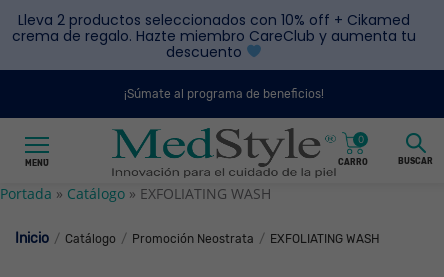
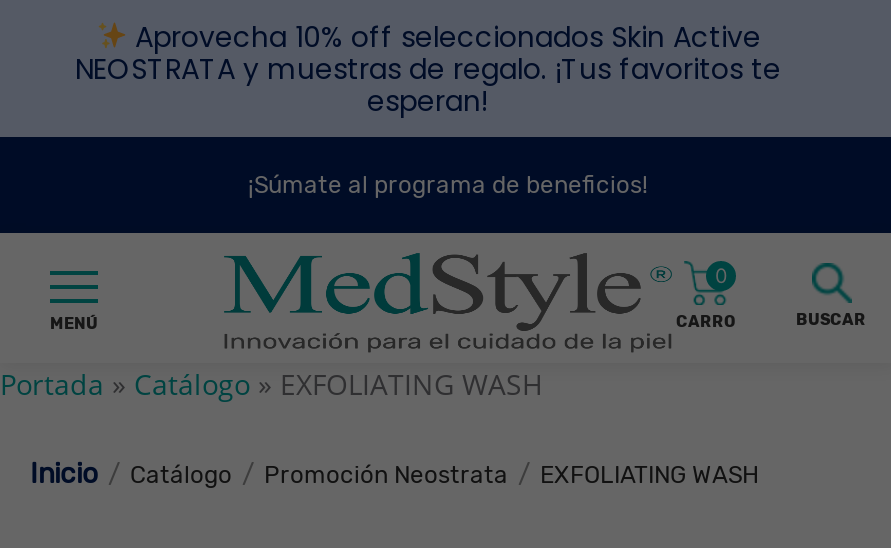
- Lleva 2 productos seleccionados con 10% off + Cikamed
- crema de regalo. Hazte miembro CareClub y aumenta tu
- descuento
+ Aprovecha 10% off seleccionados Skin Active
+ NEOSTRATA y muestras de regalo. ¡Tus favoritos te
+ esperan!
